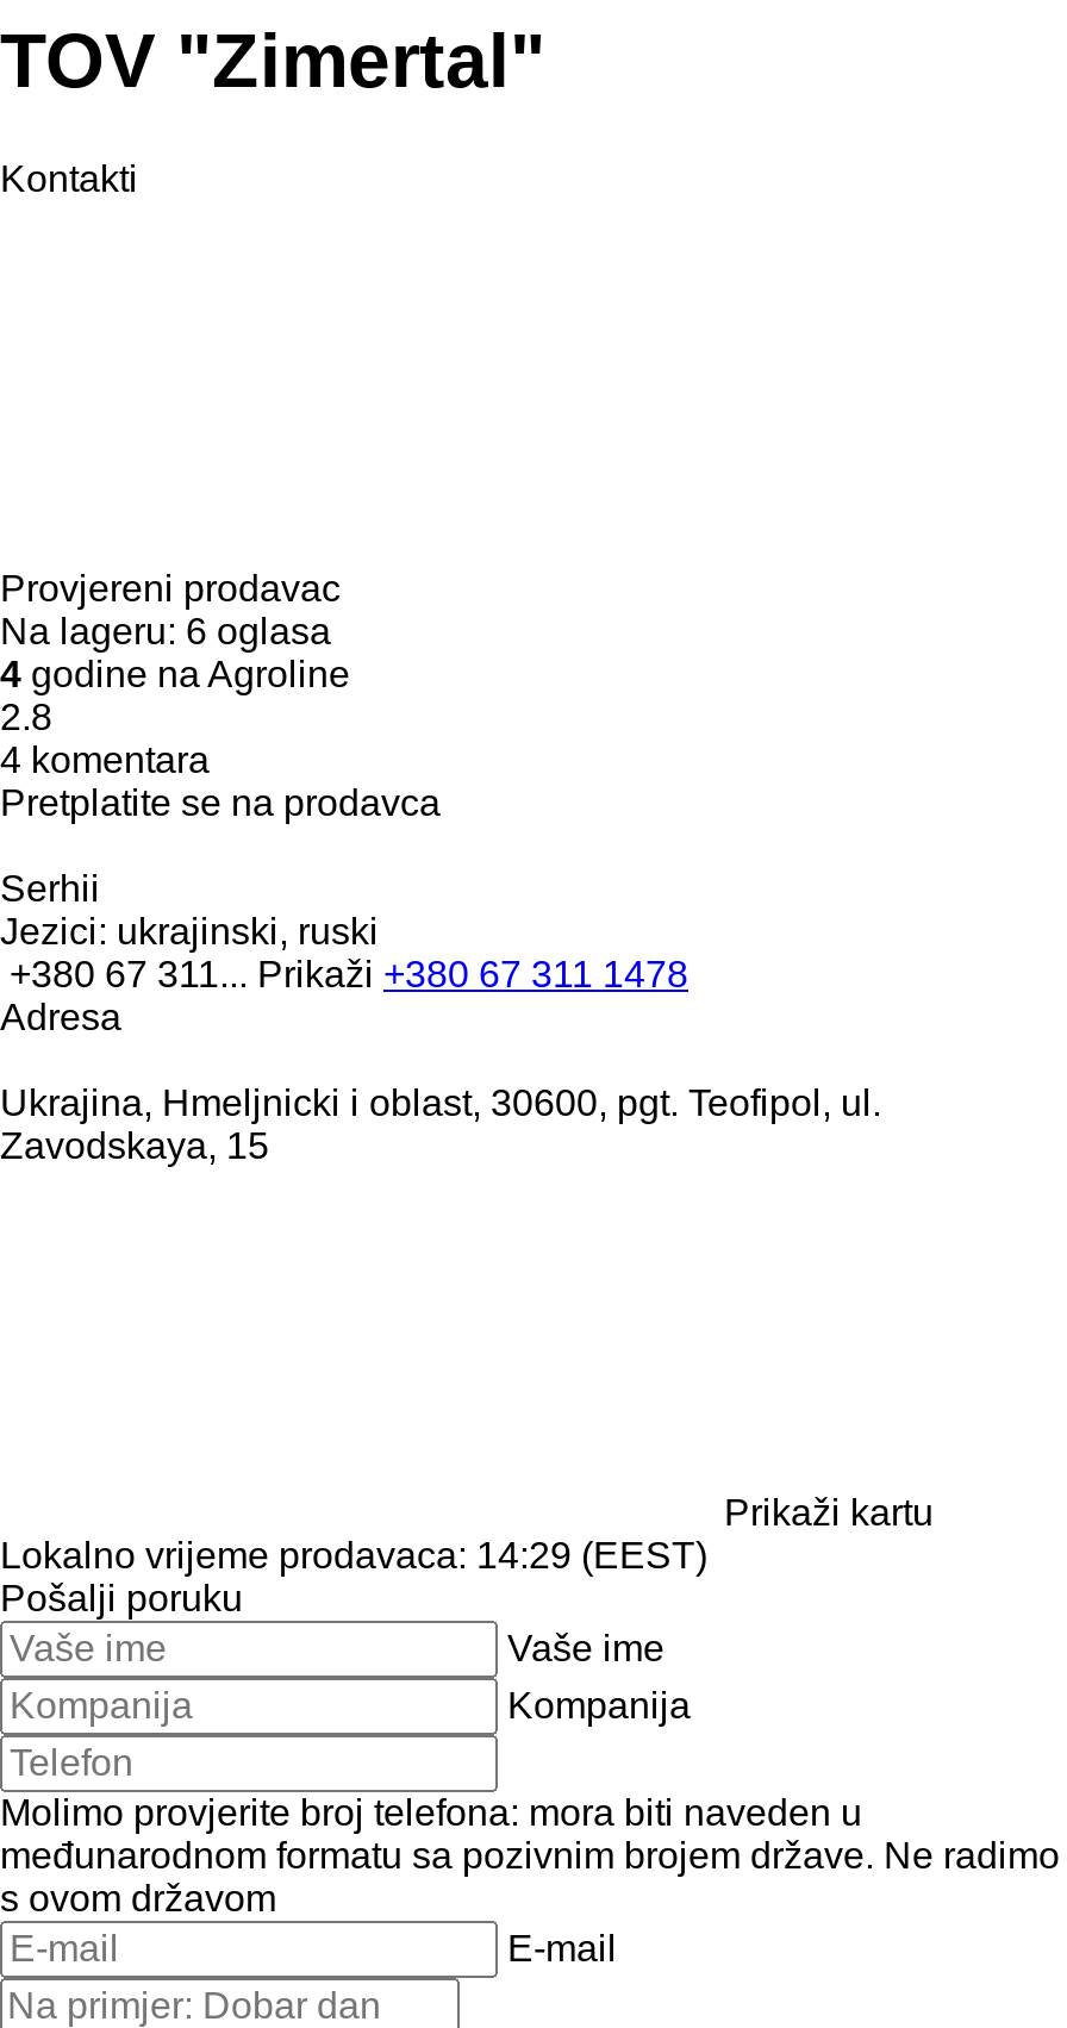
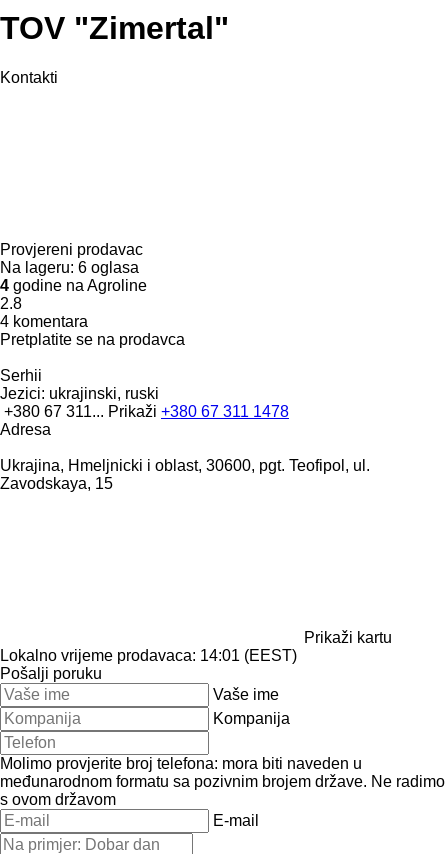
- Lokalno vrijeme prodavaca: 14:29 (EEST)
+ Lokalno vrijeme prodavaca: 14:01 (EEST)
